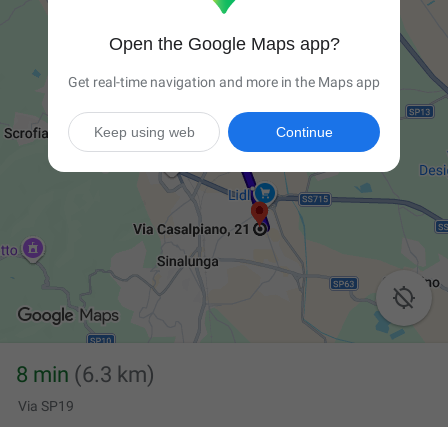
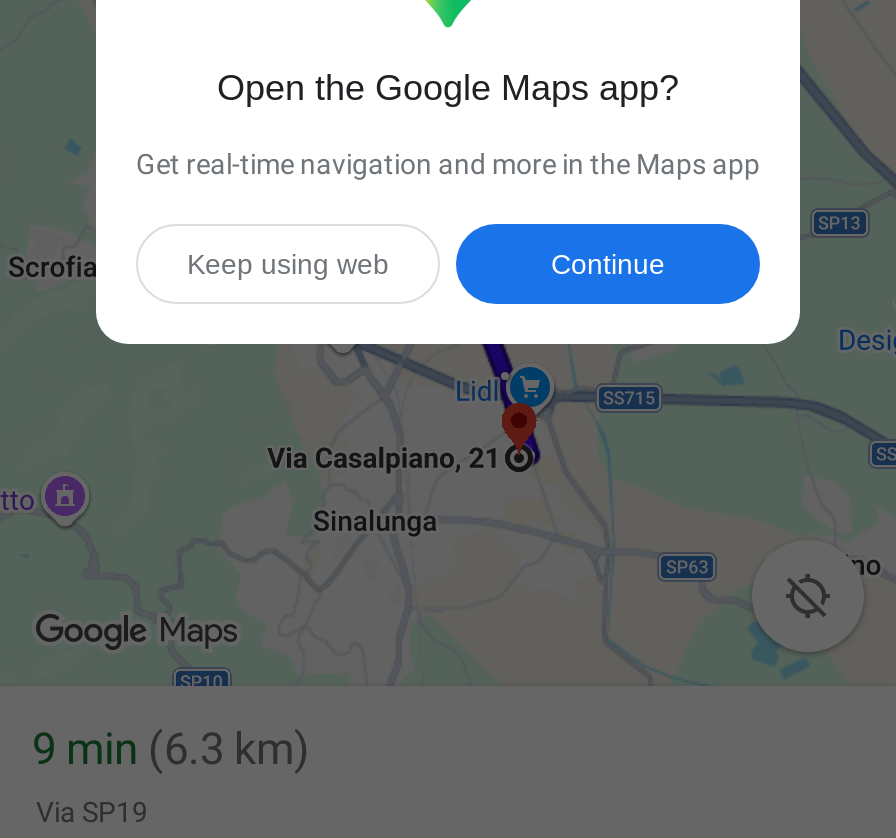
- 8 min (6.3 km)
+ 9 min (6.3 km)
